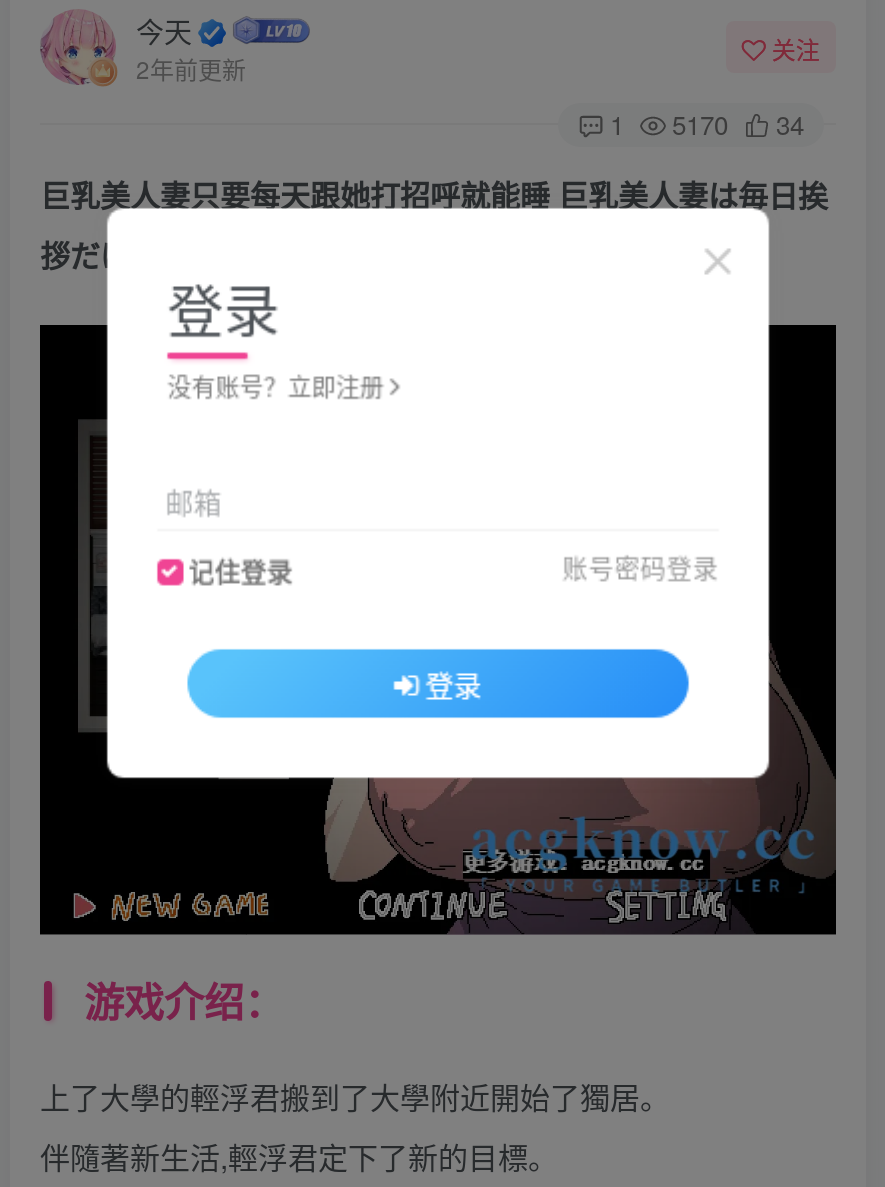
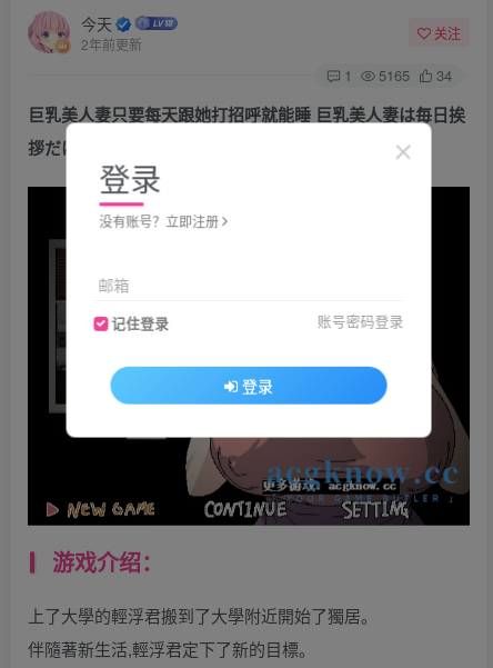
- 1 5170 34
+ 1 5165 34
